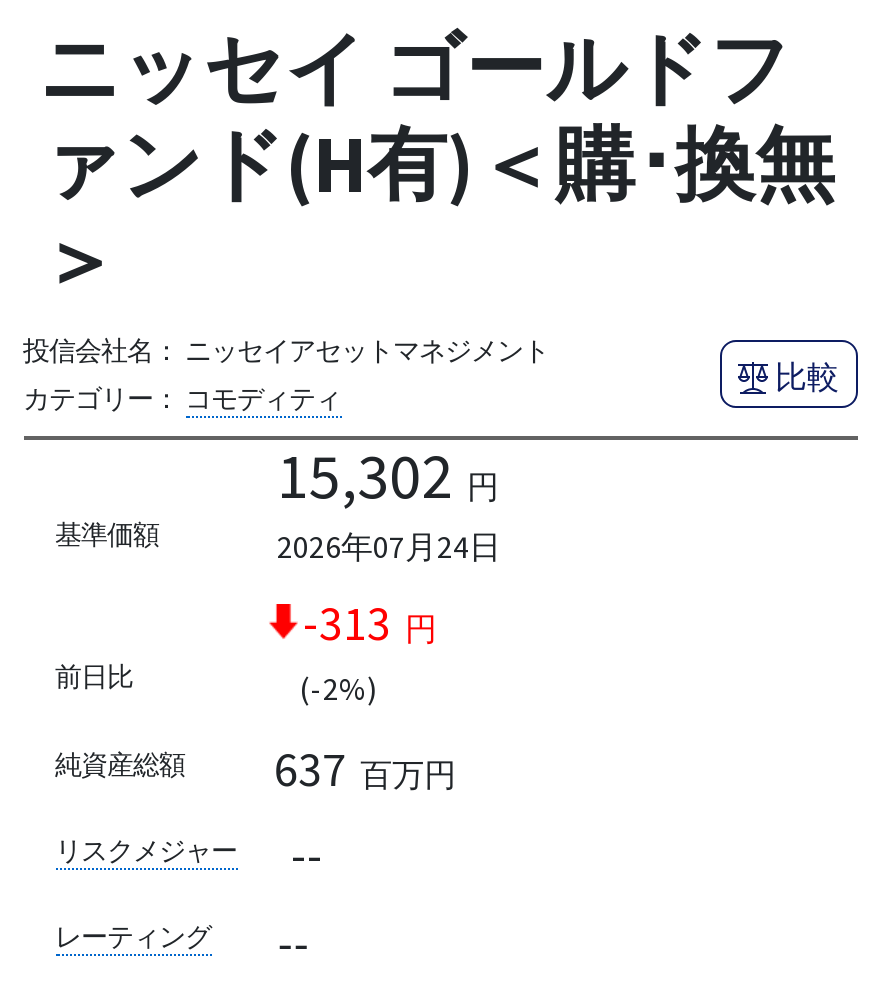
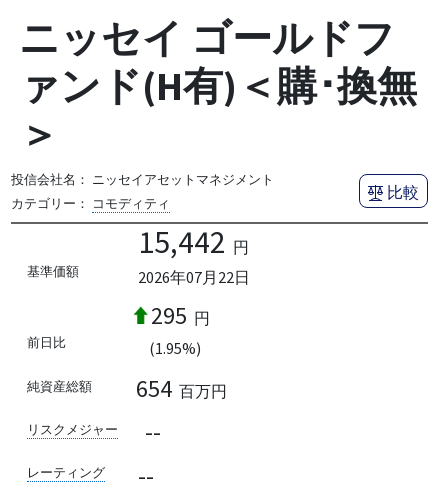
- 15,302 円
+ 15,442 円

- 2026年07月24日
+ 2026年07月22日

- -313 円
+ 295 円

- (-2%)
+ (1.95%)

- 637 百万円
+ 654 百万円
